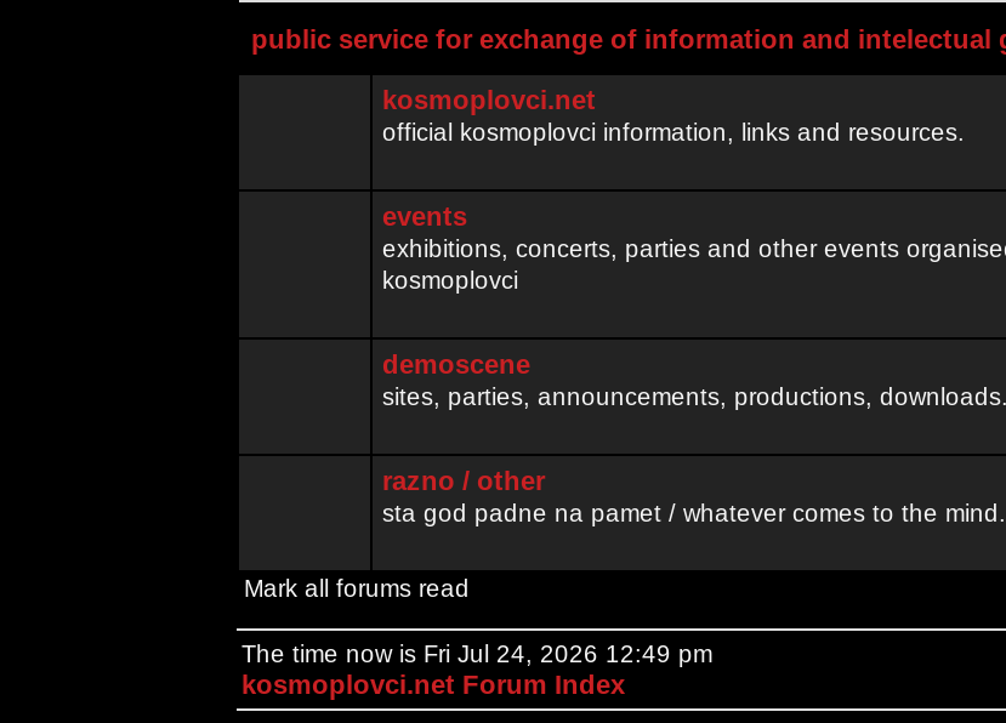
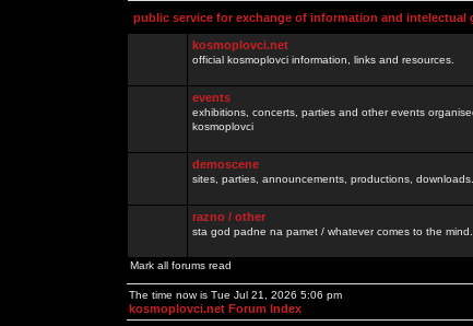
- The time now is Fri Jul 24, 2026 12:49 pm
+ The time now is Tue Jul 21, 2026 5:06 pm
